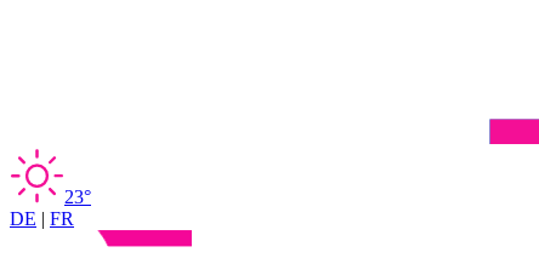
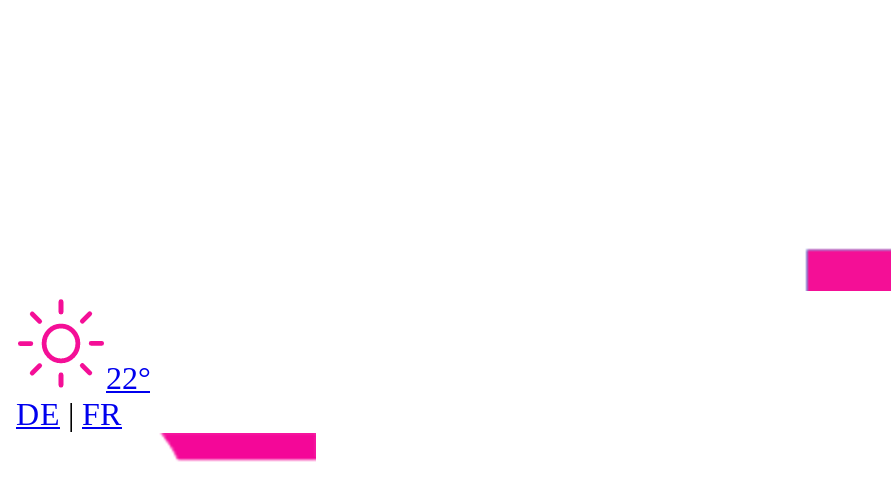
- 23°
+ 22°
